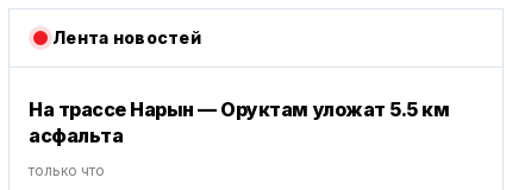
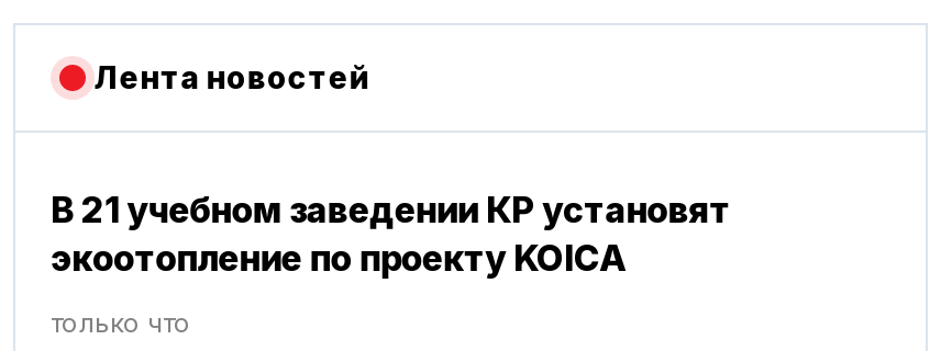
- На трассе Нарын — Оруктам уложат 5.5 км
- асфальта
+ В 21 учебном заведении КР установят
+ экоотопление по проекту KOICA
